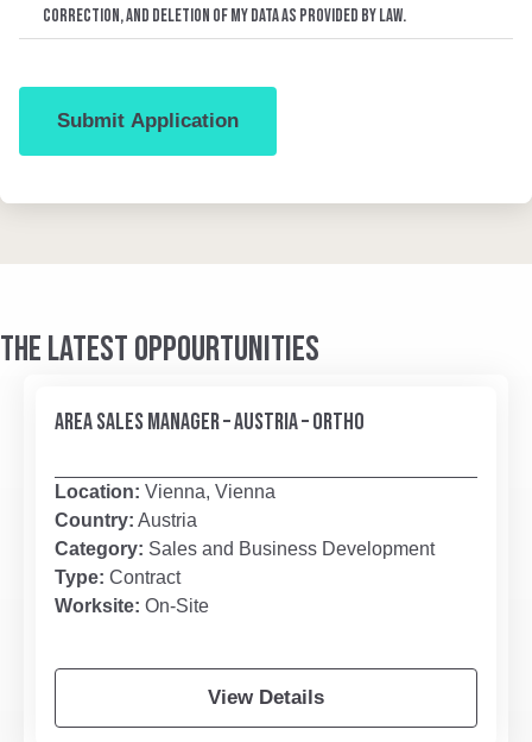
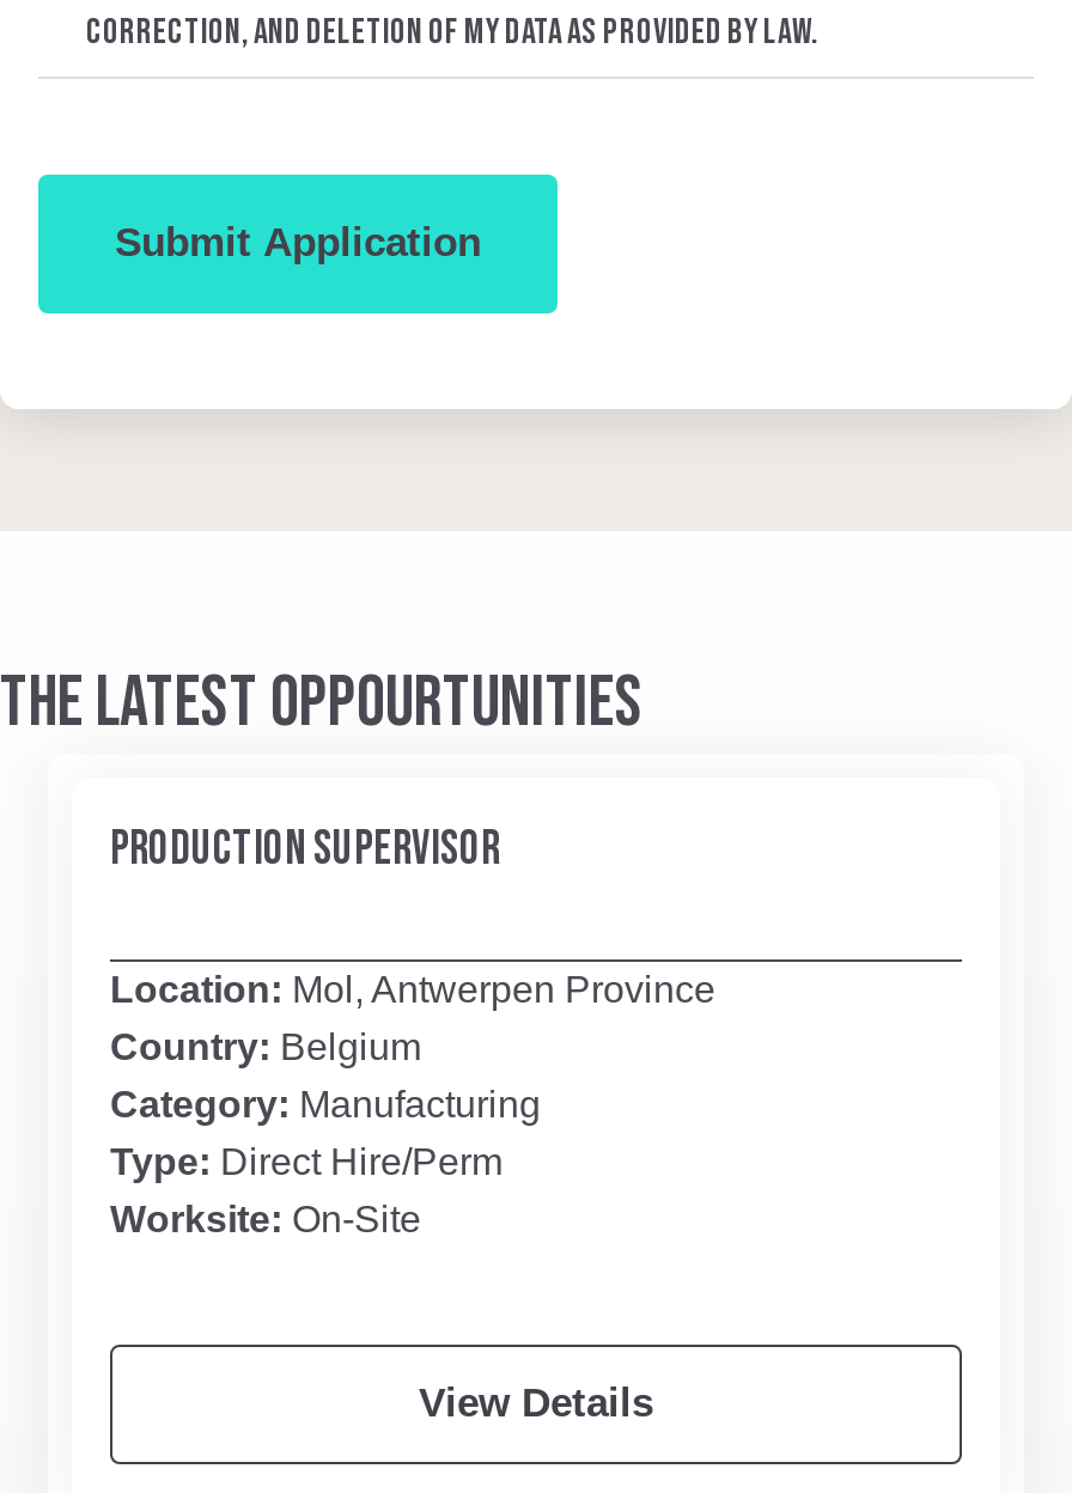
- AREA SALES MANAGER – AUSTRIA – ORTHO
+ PRODUCTION SUPERVISOR

- Location: Vienna, Vienna
- Country: Austria
- Category: Sales and Business Development
- Type: Contract
+ Location: Mol, Antwerpen Province
+ Country: Belgium
+ Category: Manufacturing
+ Type: Direct Hire/Perm
